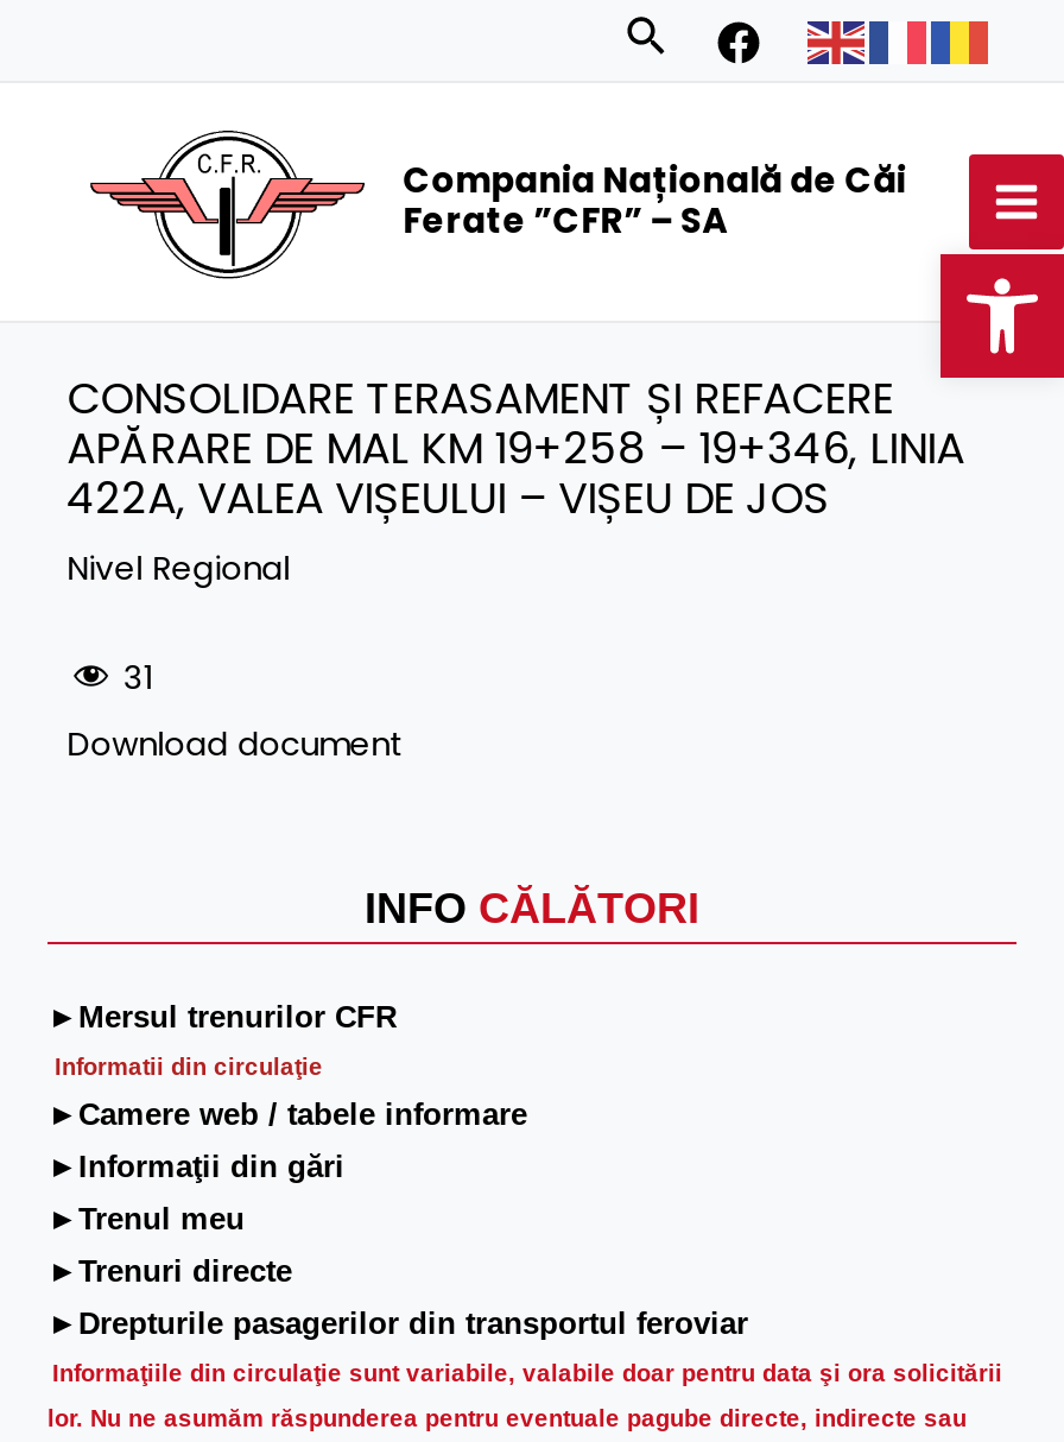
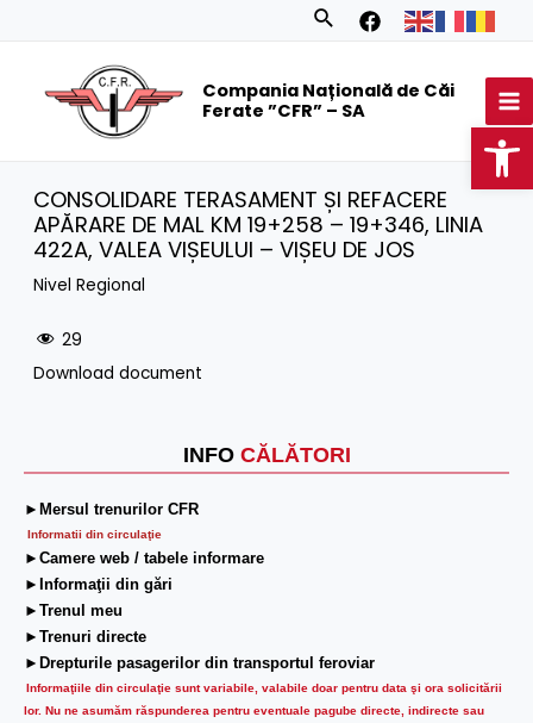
- 31
+ 29
